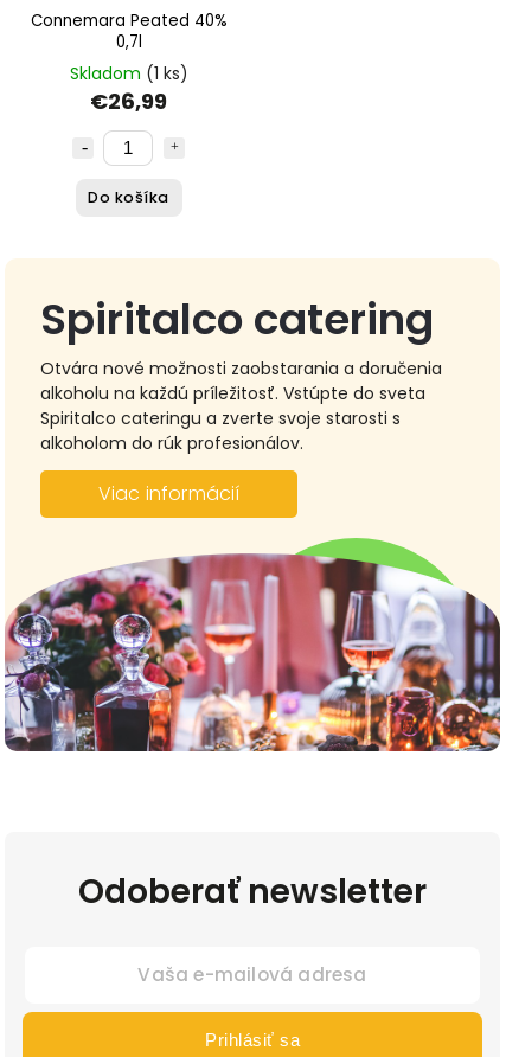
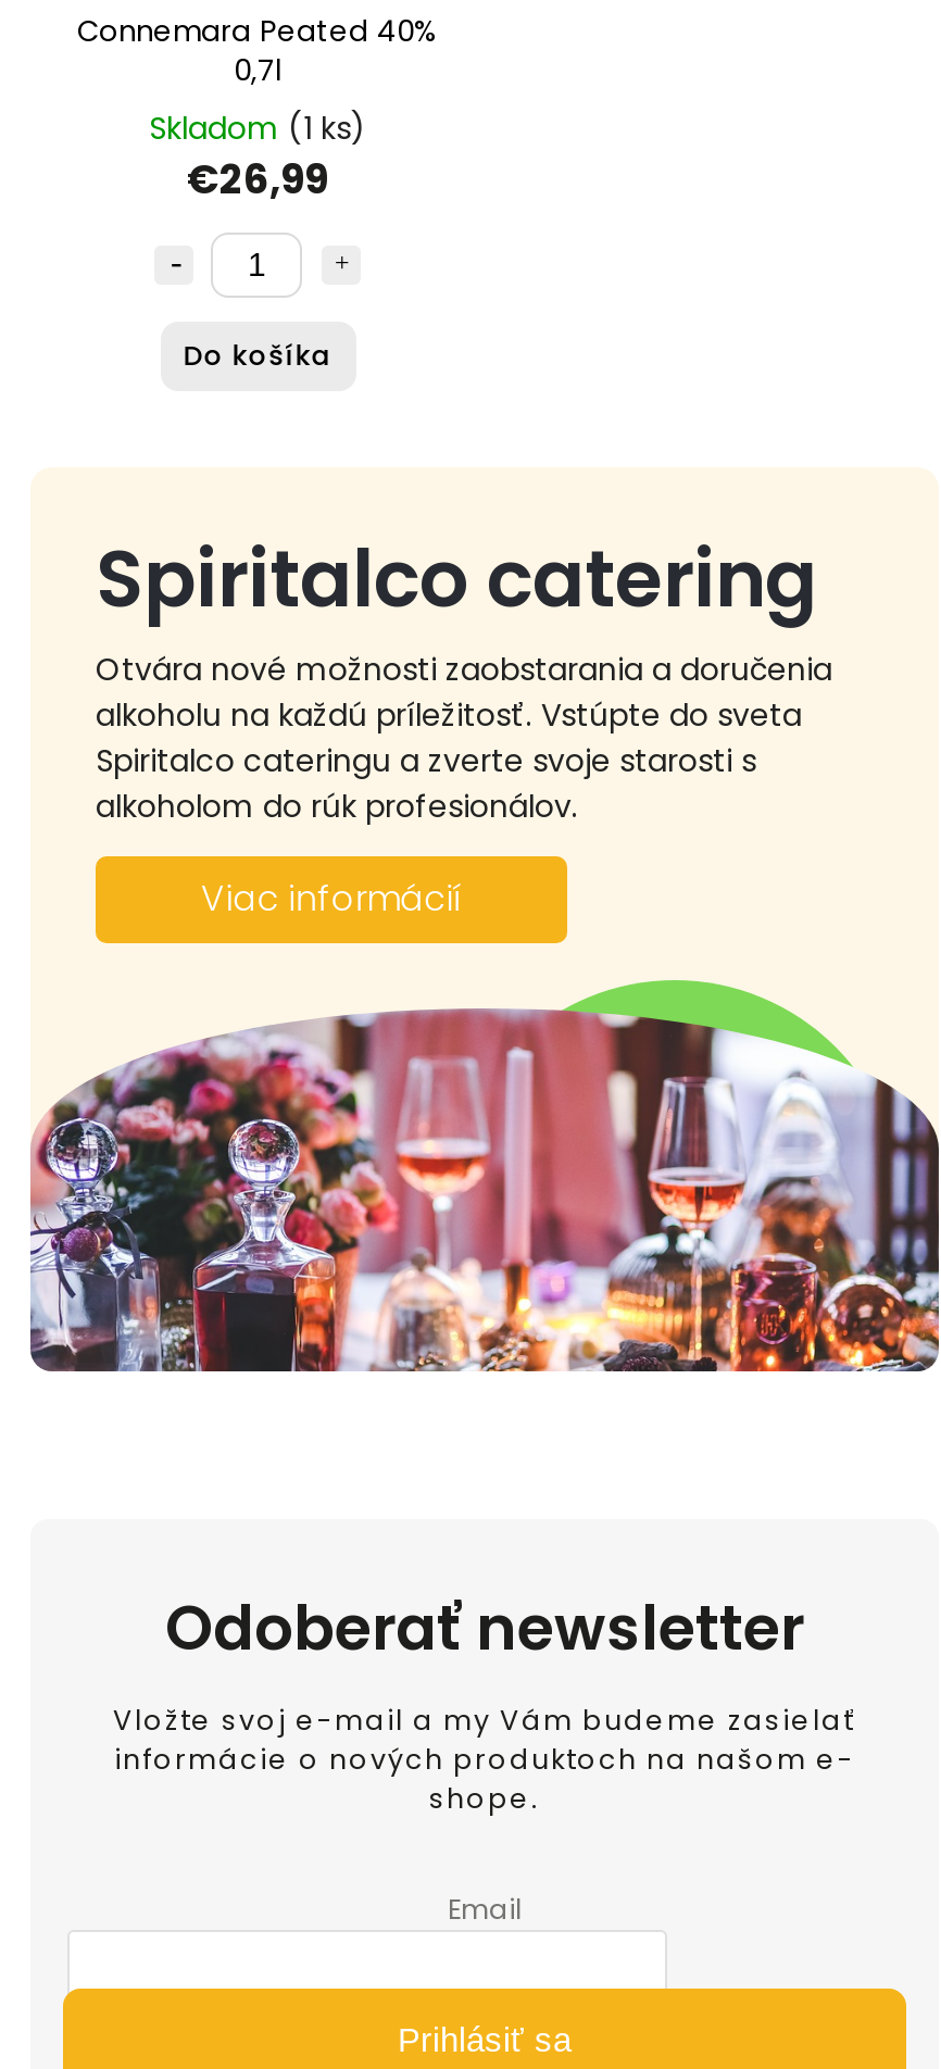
+ Vložte svoj e-mail a my Vám budeme zasielať
+ informácie o nových produktoch na našom e-
+ shope.
+ Email
